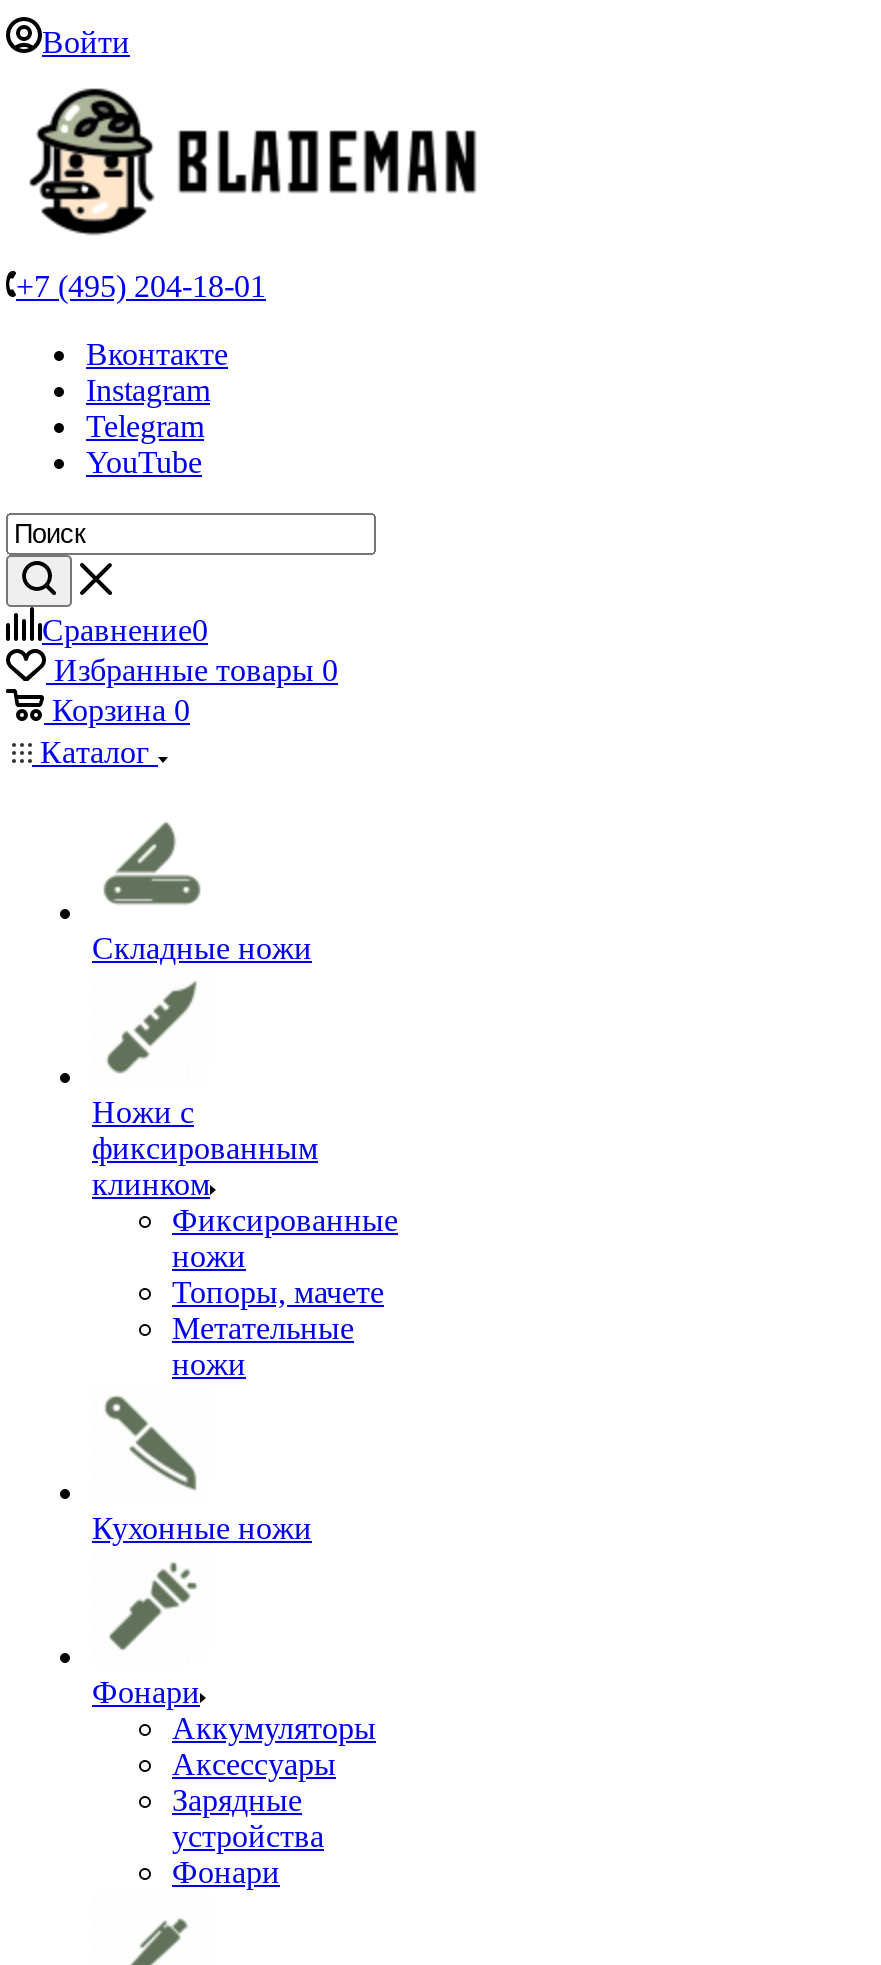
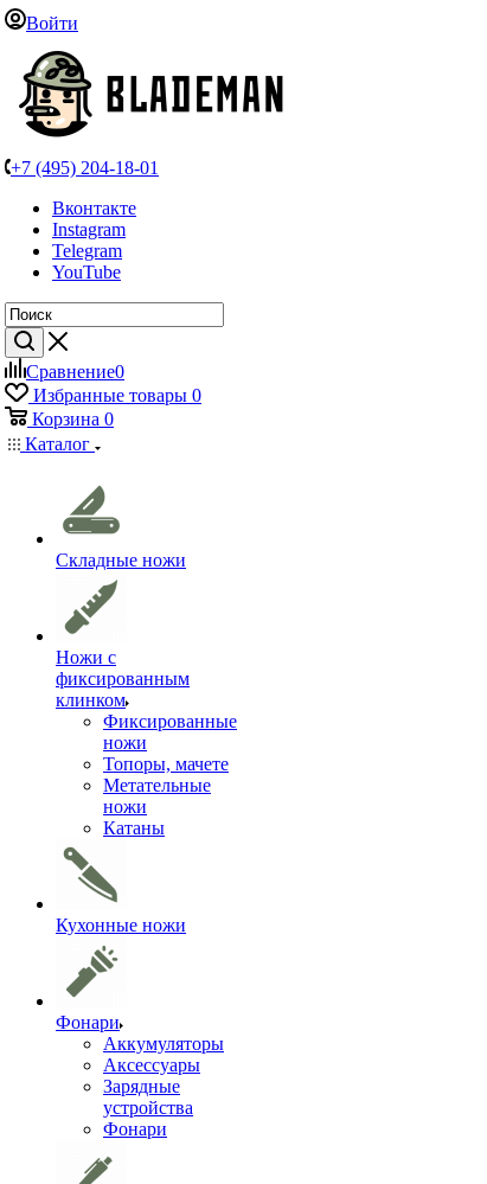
+ Катаны
